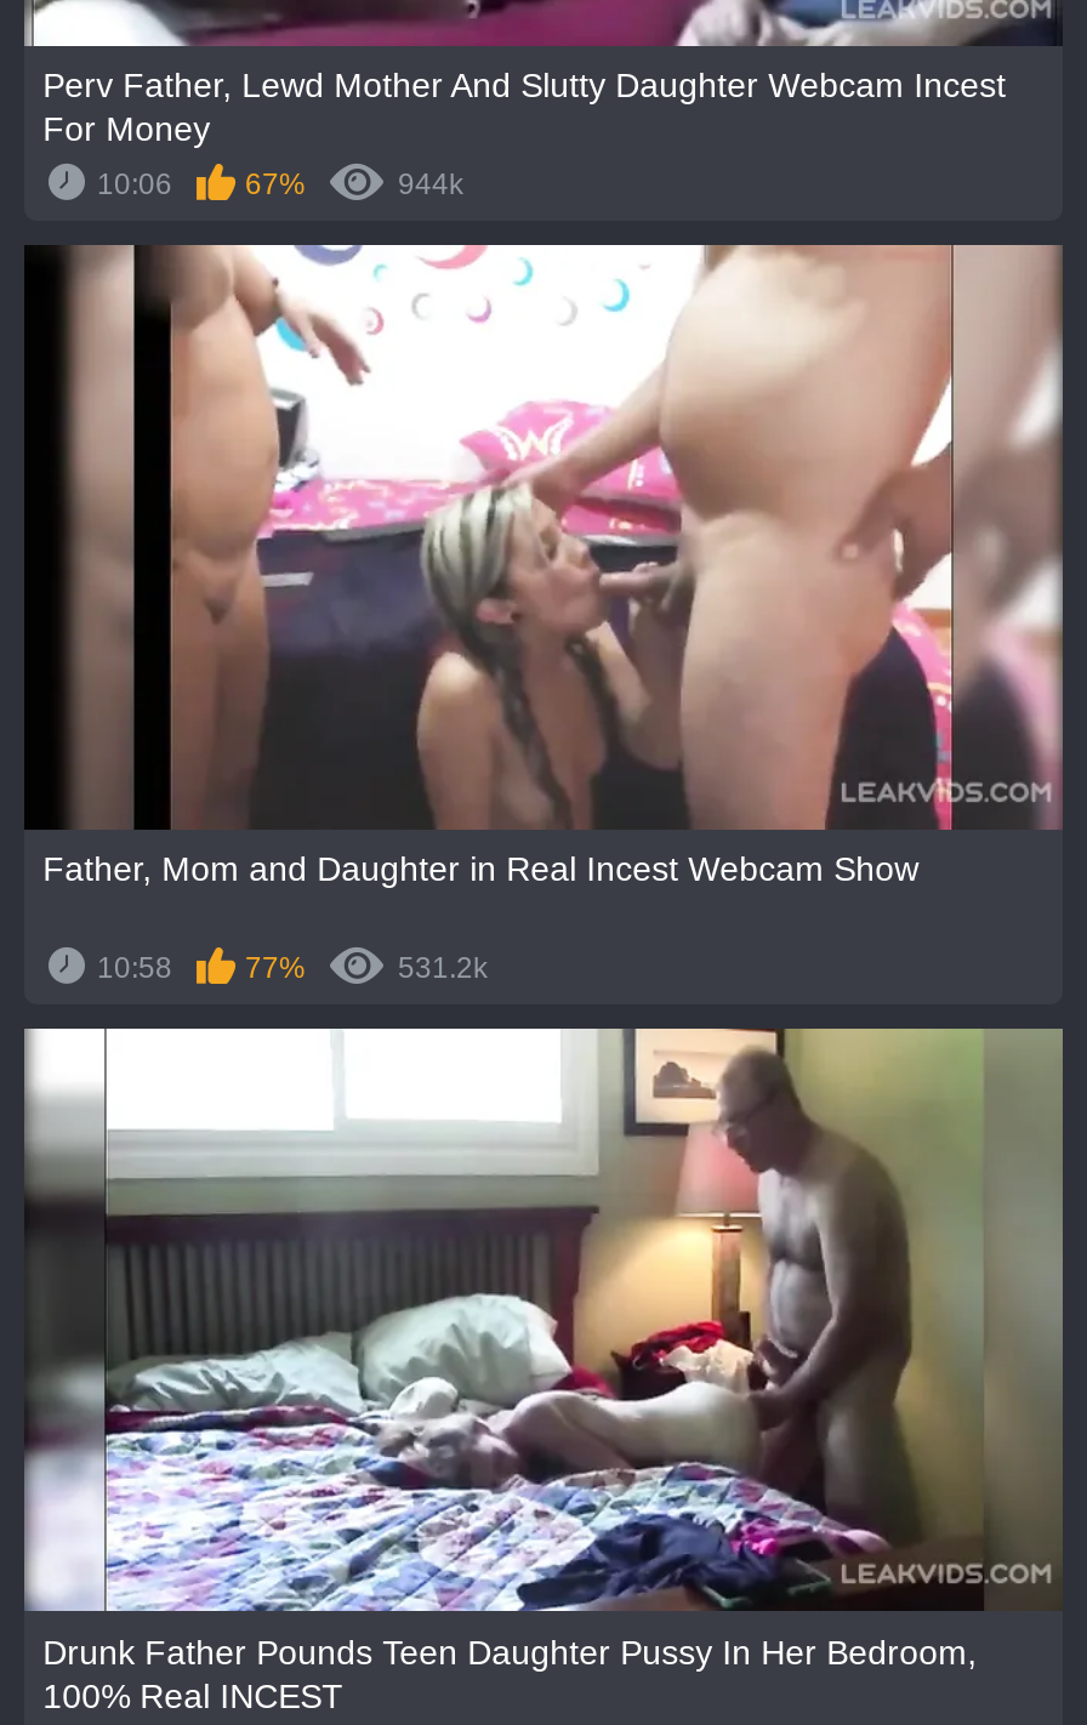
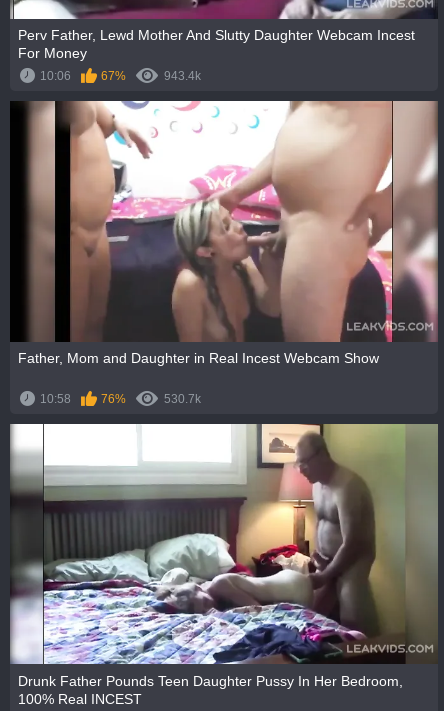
- 944k
+ 943.4k

- 77%
- 531.2k
+ 76%
+ 530.7k
